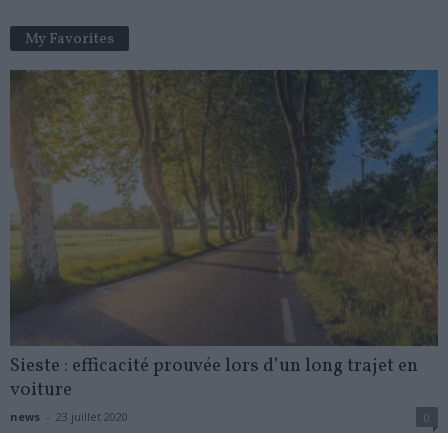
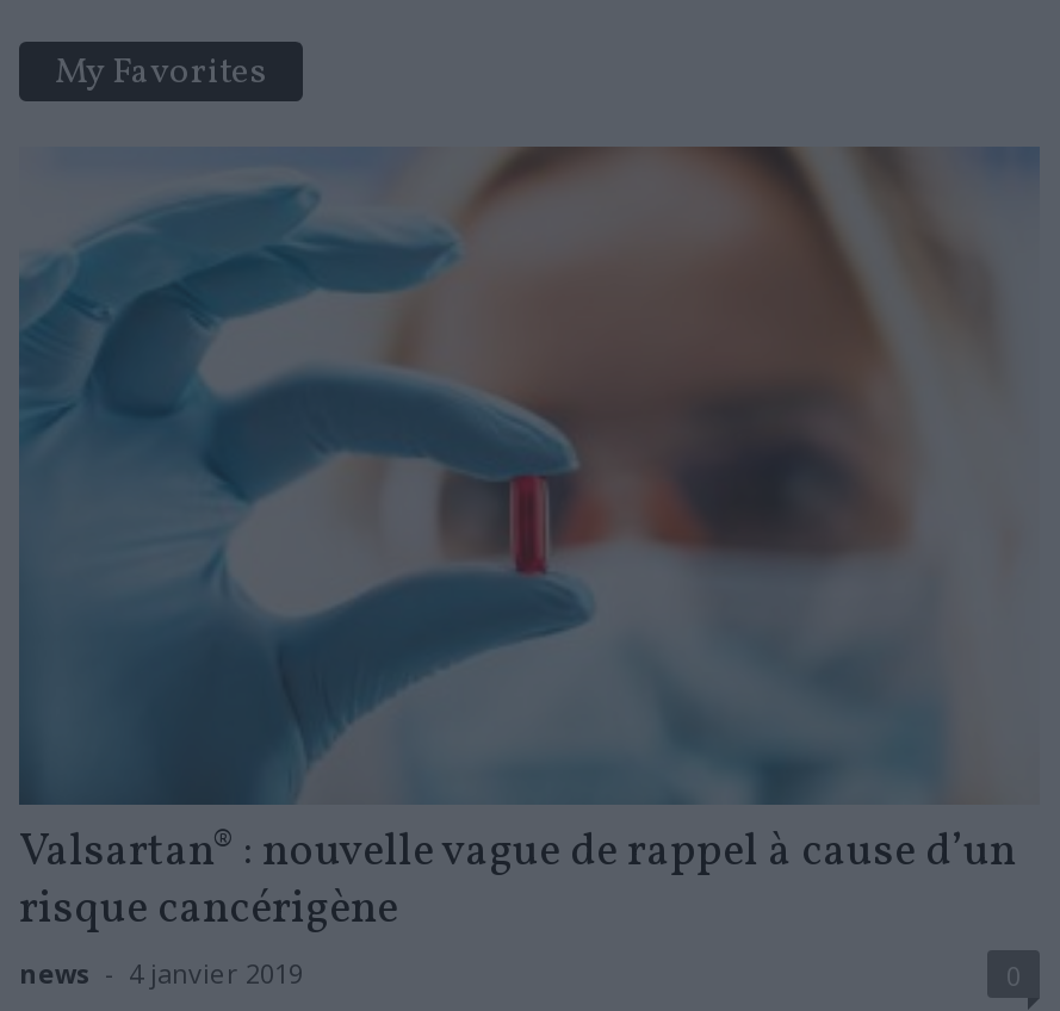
- [image]
- Sieste : efficacité prouvée lors d’un long trajet en
- voiture
- news - 23 juillet 2020
+ [image]
+ Valsartan® : nouvelle vague de rappel à cause d’un
+ risque cancérigène
+ news - 4 janvier 2019
